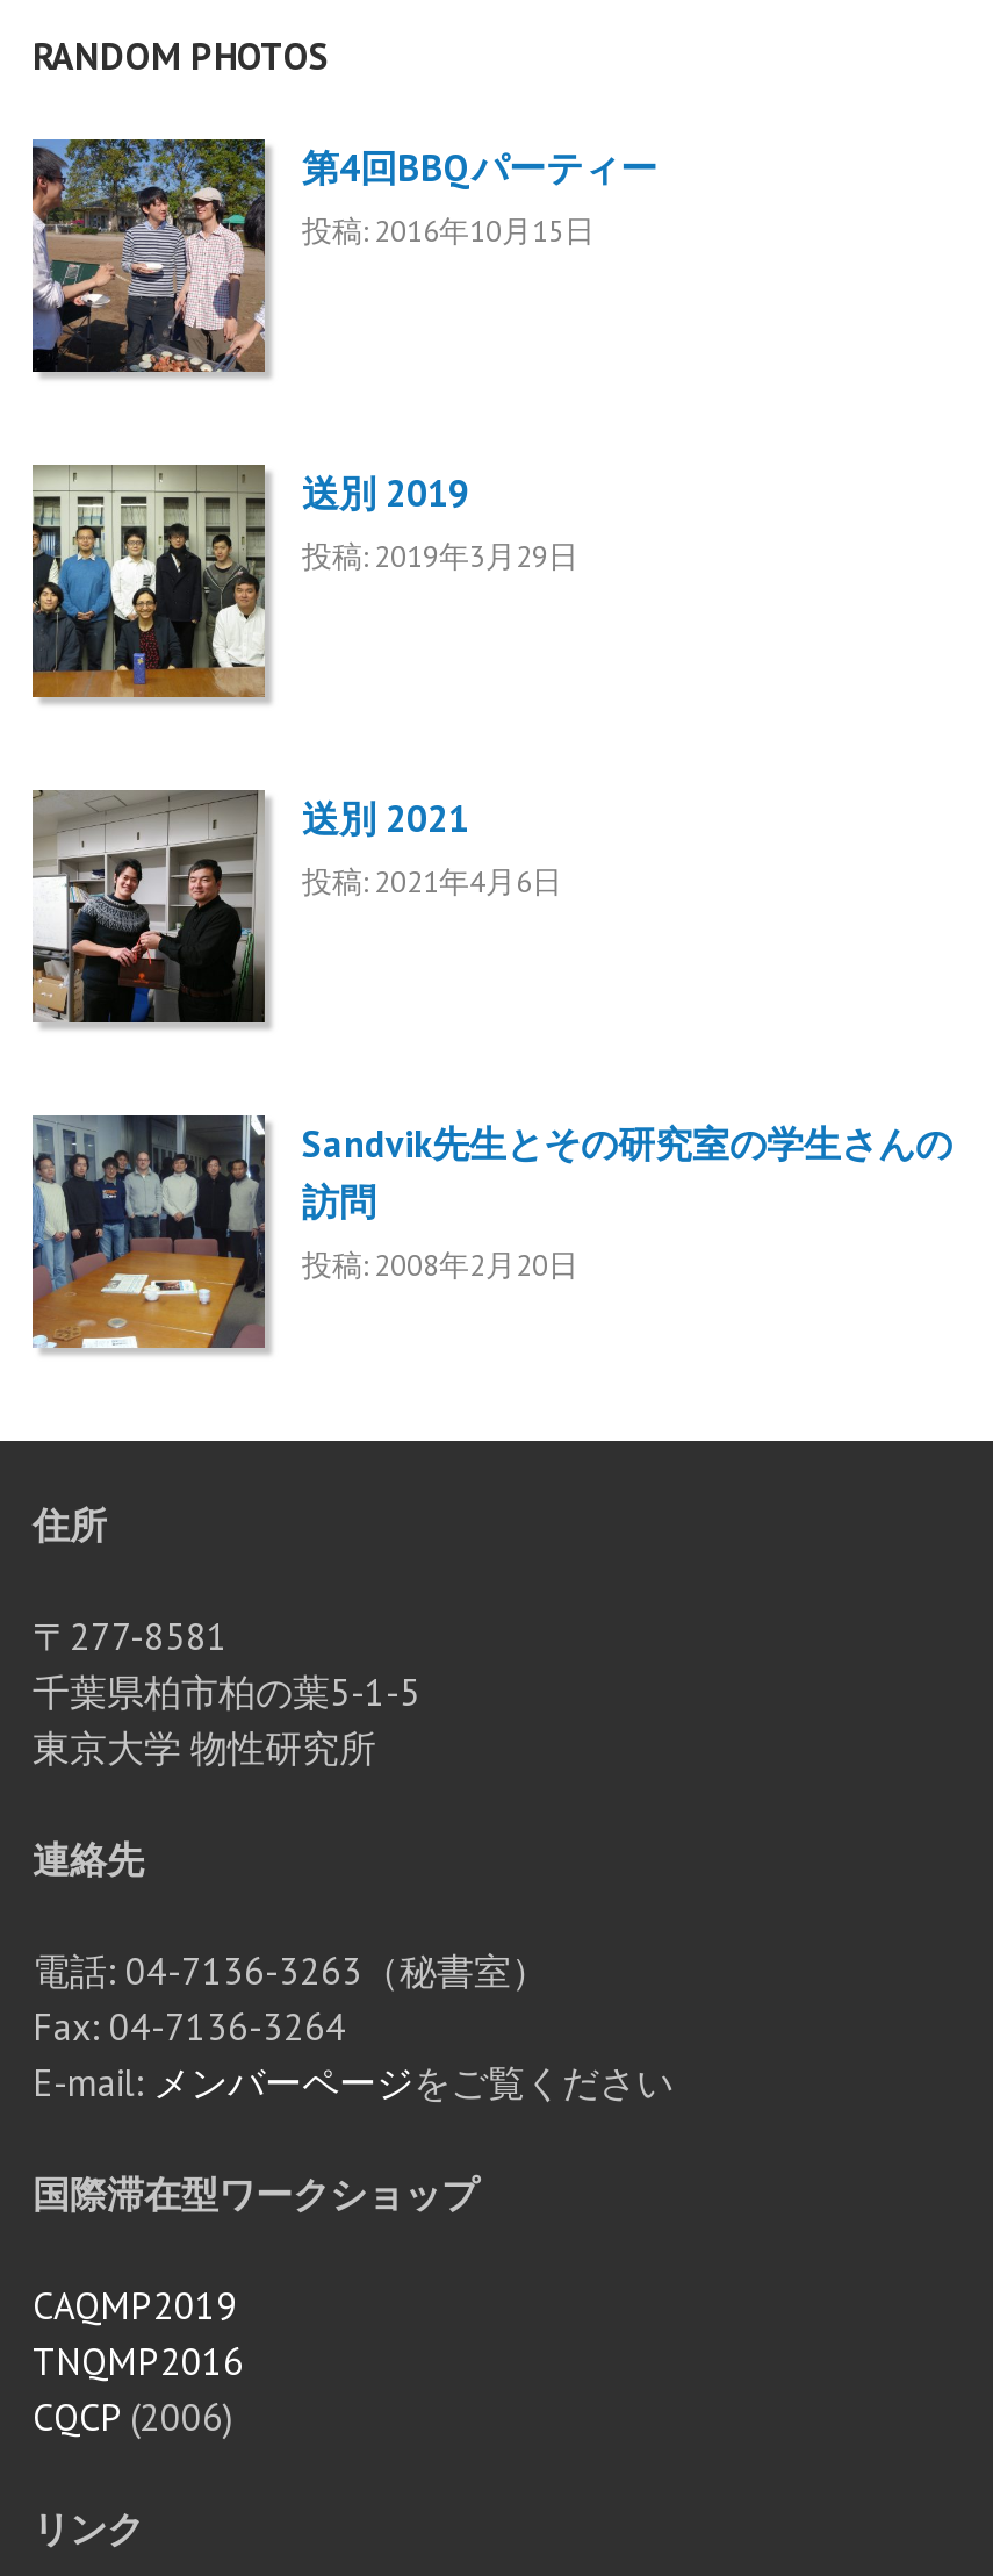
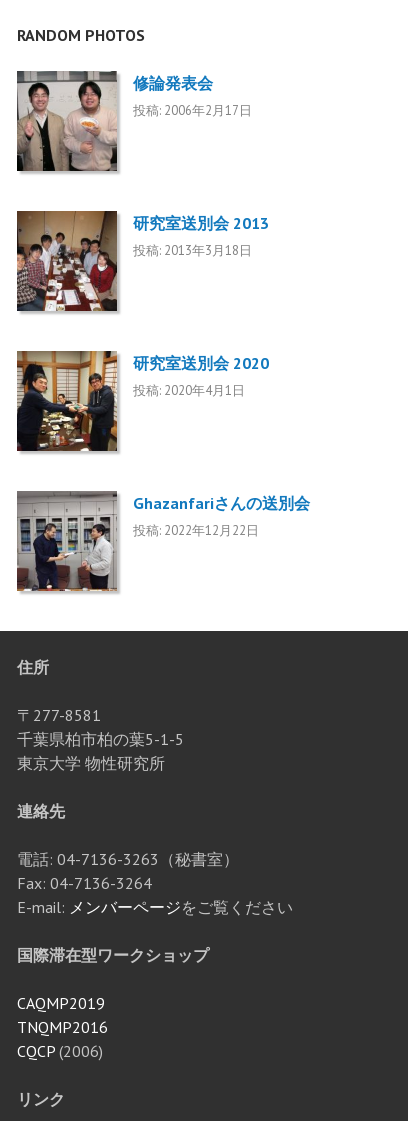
- [image]
- 第4回BBQパーティー
- 投稿: 2016年10月15日
+ [image]
+ 修論発表会
+ 投稿: 2006年2月17日

- [image]
- 送別 2019
- 投稿: 2019年3月29日
+ [image]
+ 研究室送別会 2013
+ 投稿: 2013年3月18日

- [image]
- 送別 2021
- 投稿: 2021年4月6日
+ [image]
+ 研究室送別会 2020
+ 投稿: 2020年4月1日

- [image]
- Sandvik先生とその研究室の学生さんの
- 訪問
- 投稿: 2008年2月20日
+ [image]
+ Ghazanfariさんの送別会
+ 投稿: 2022年12月22日
